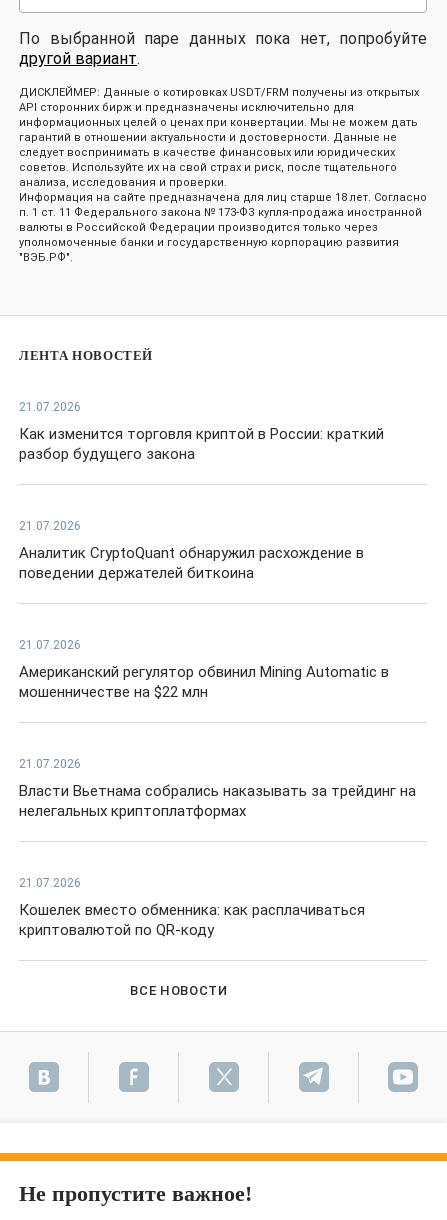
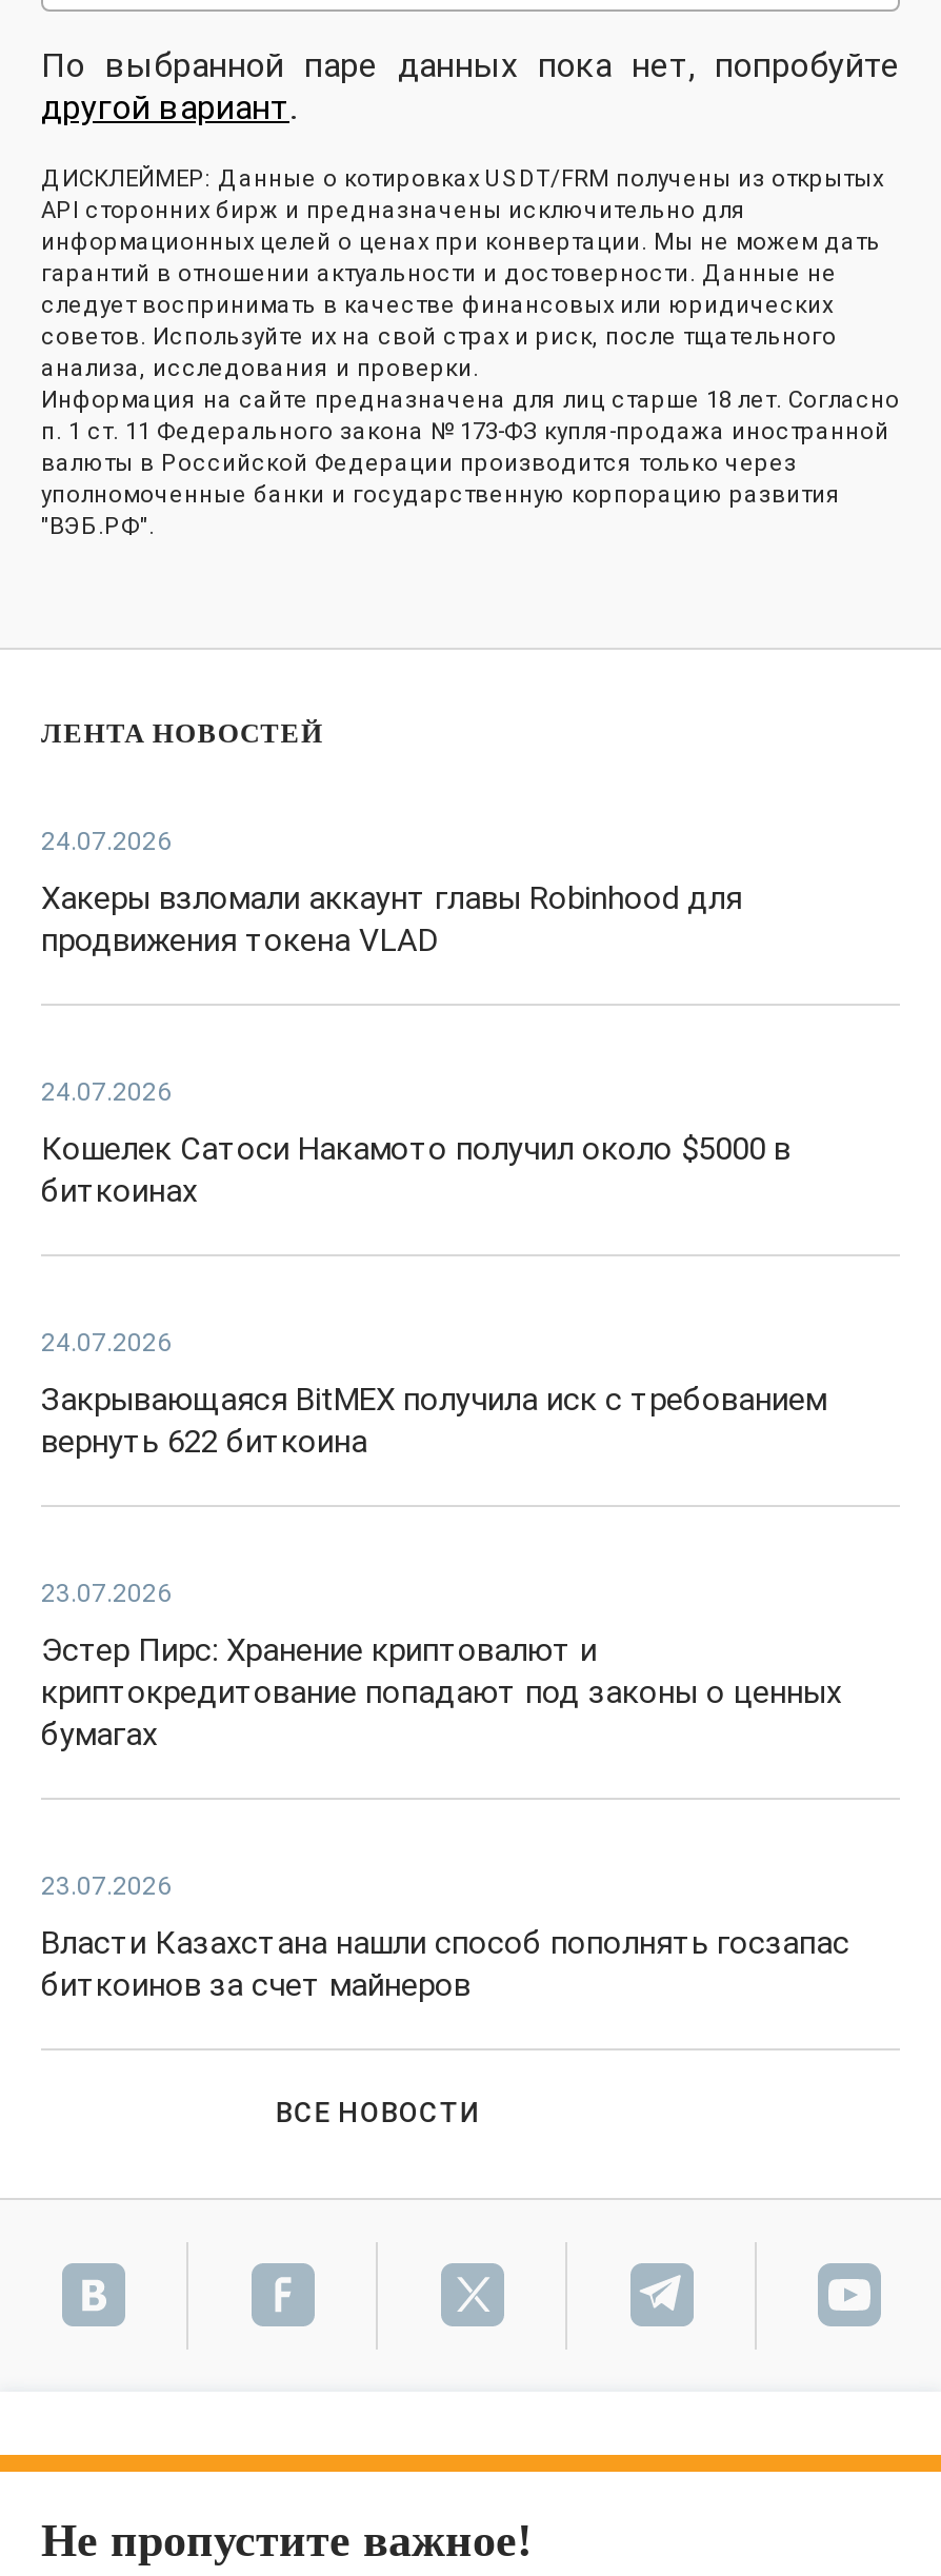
- 21.07.2026
+ 24.07.2026

- Как изменится торговля криптой в России: краткий
- разбор будущего закона
+ Хакеры взломали аккаунт главы Robinhood для
+ продвижения токена VLAD

- 21.07.2026
+ 24.07.2026

- Аналитик CryptoQuant обнаружил расхождение в
- поведении держателей биткоина
+ Кошелек Сатоси Накамото получил около $5000 в
+ биткоинах

- 21.07.2026
+ 24.07.2026

- Американский регулятор обвинил Mining Automatic в
- мошенничестве на $22 млн
+ Закрывающаяся BitMEX получила иск с требованием
+ вернуть 622 биткоина

- 21.07.2026
+ 23.07.2026

- Власти Вьетнама собрались наказывать за трейдинг на
- нелегальных криптоплатформах
+ Эстер Пирс: Хранение криптовалют и
+ криптокредитование попадают под законы о ценных
+ бумагах

- 21.07.2026
+ 23.07.2026

- Кошелек вместо обменника: как расплачиваться
- криптовалютой по QR-коду
+ Власти Казахстана нашли способ пополнять госзапас
+ биткоинов за счет майнеров
